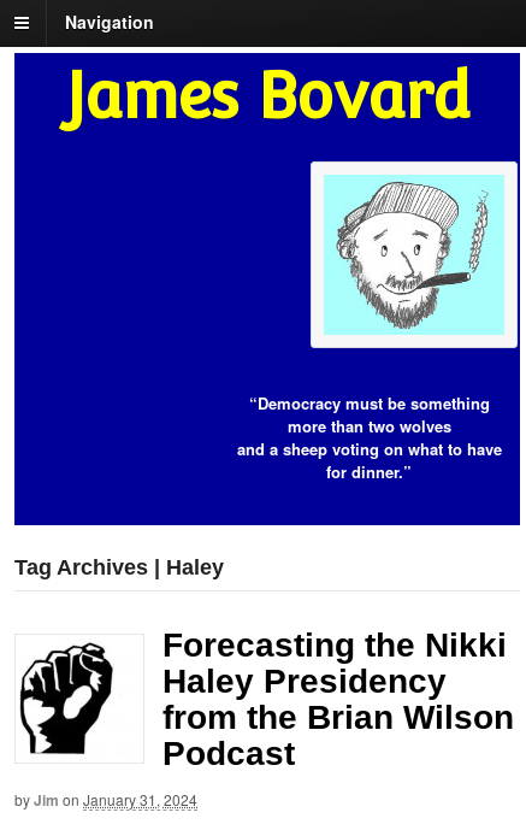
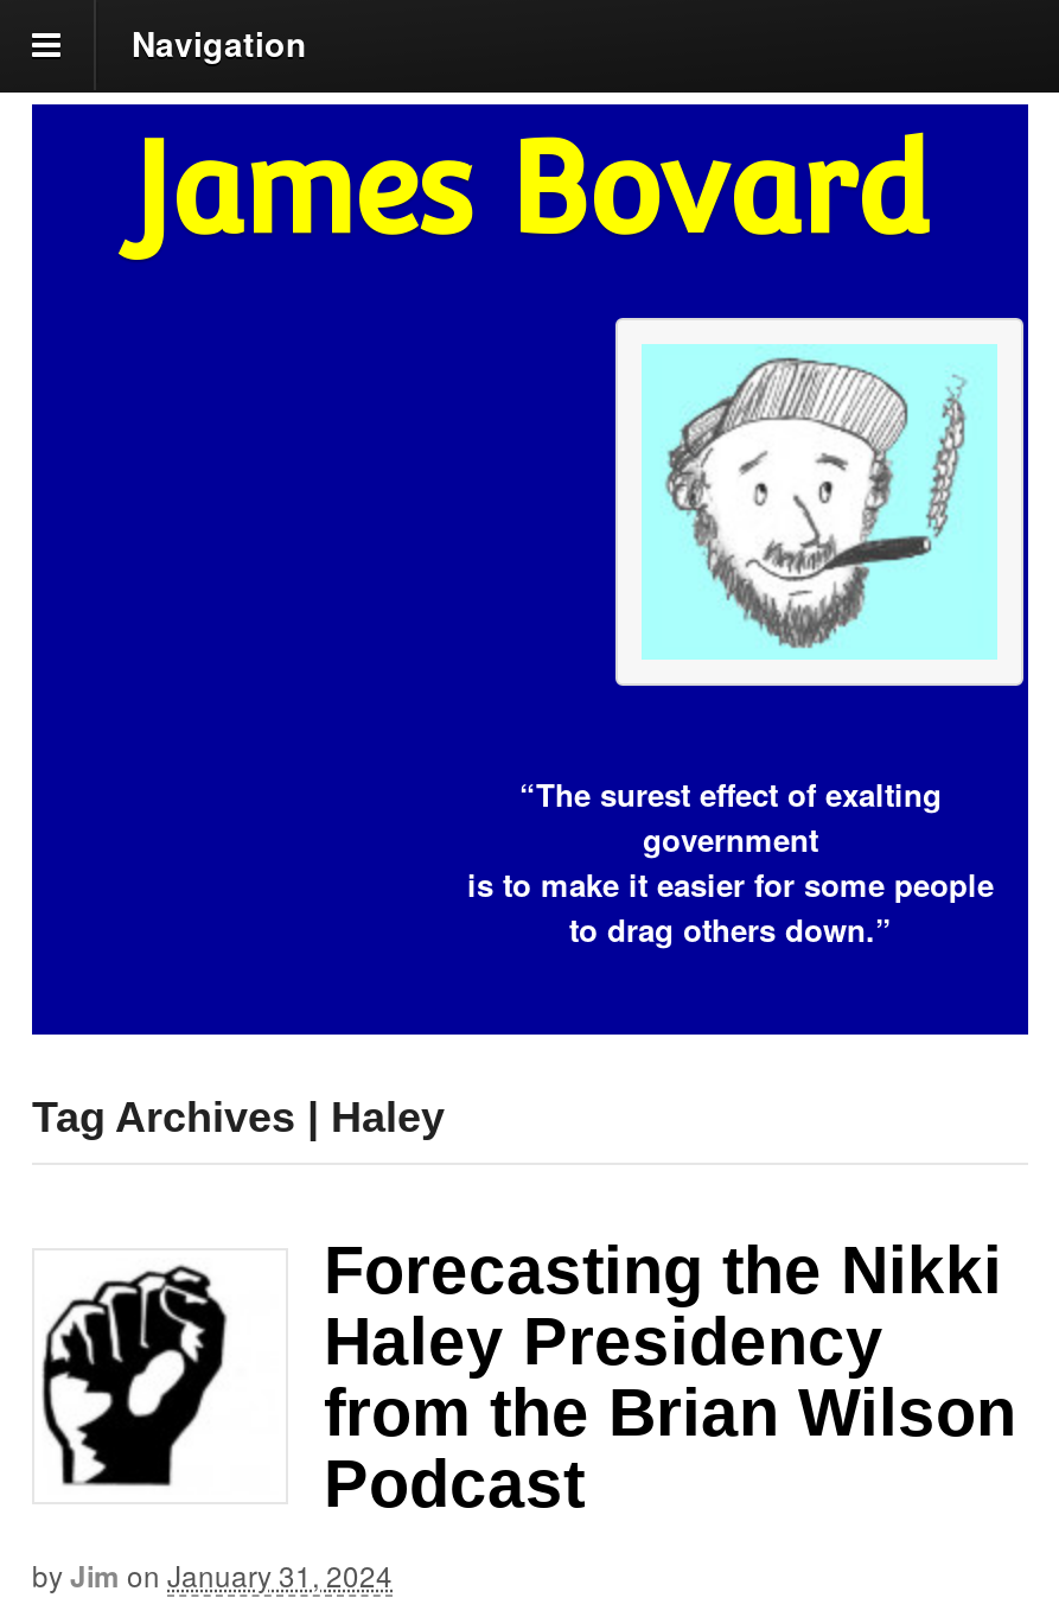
- “Democracy must be something
- more than two wolves
- and a sheep voting on what to have
- for dinner.”
+ “The surest effect of exalting
+ government
+ is to make it easier for some people
+ to drag others down.”
